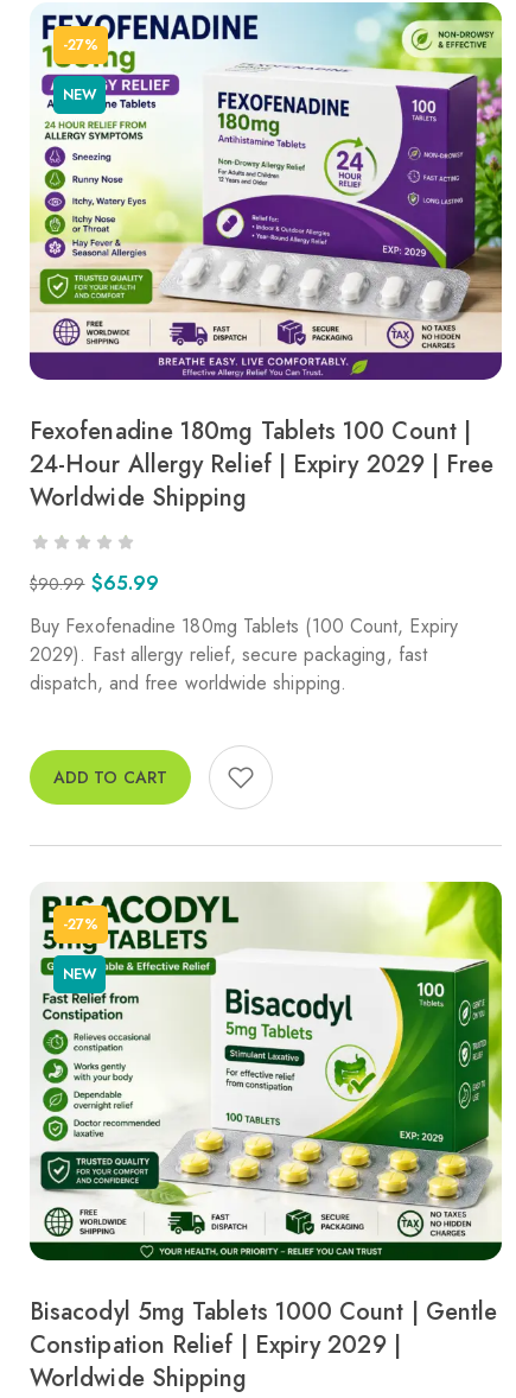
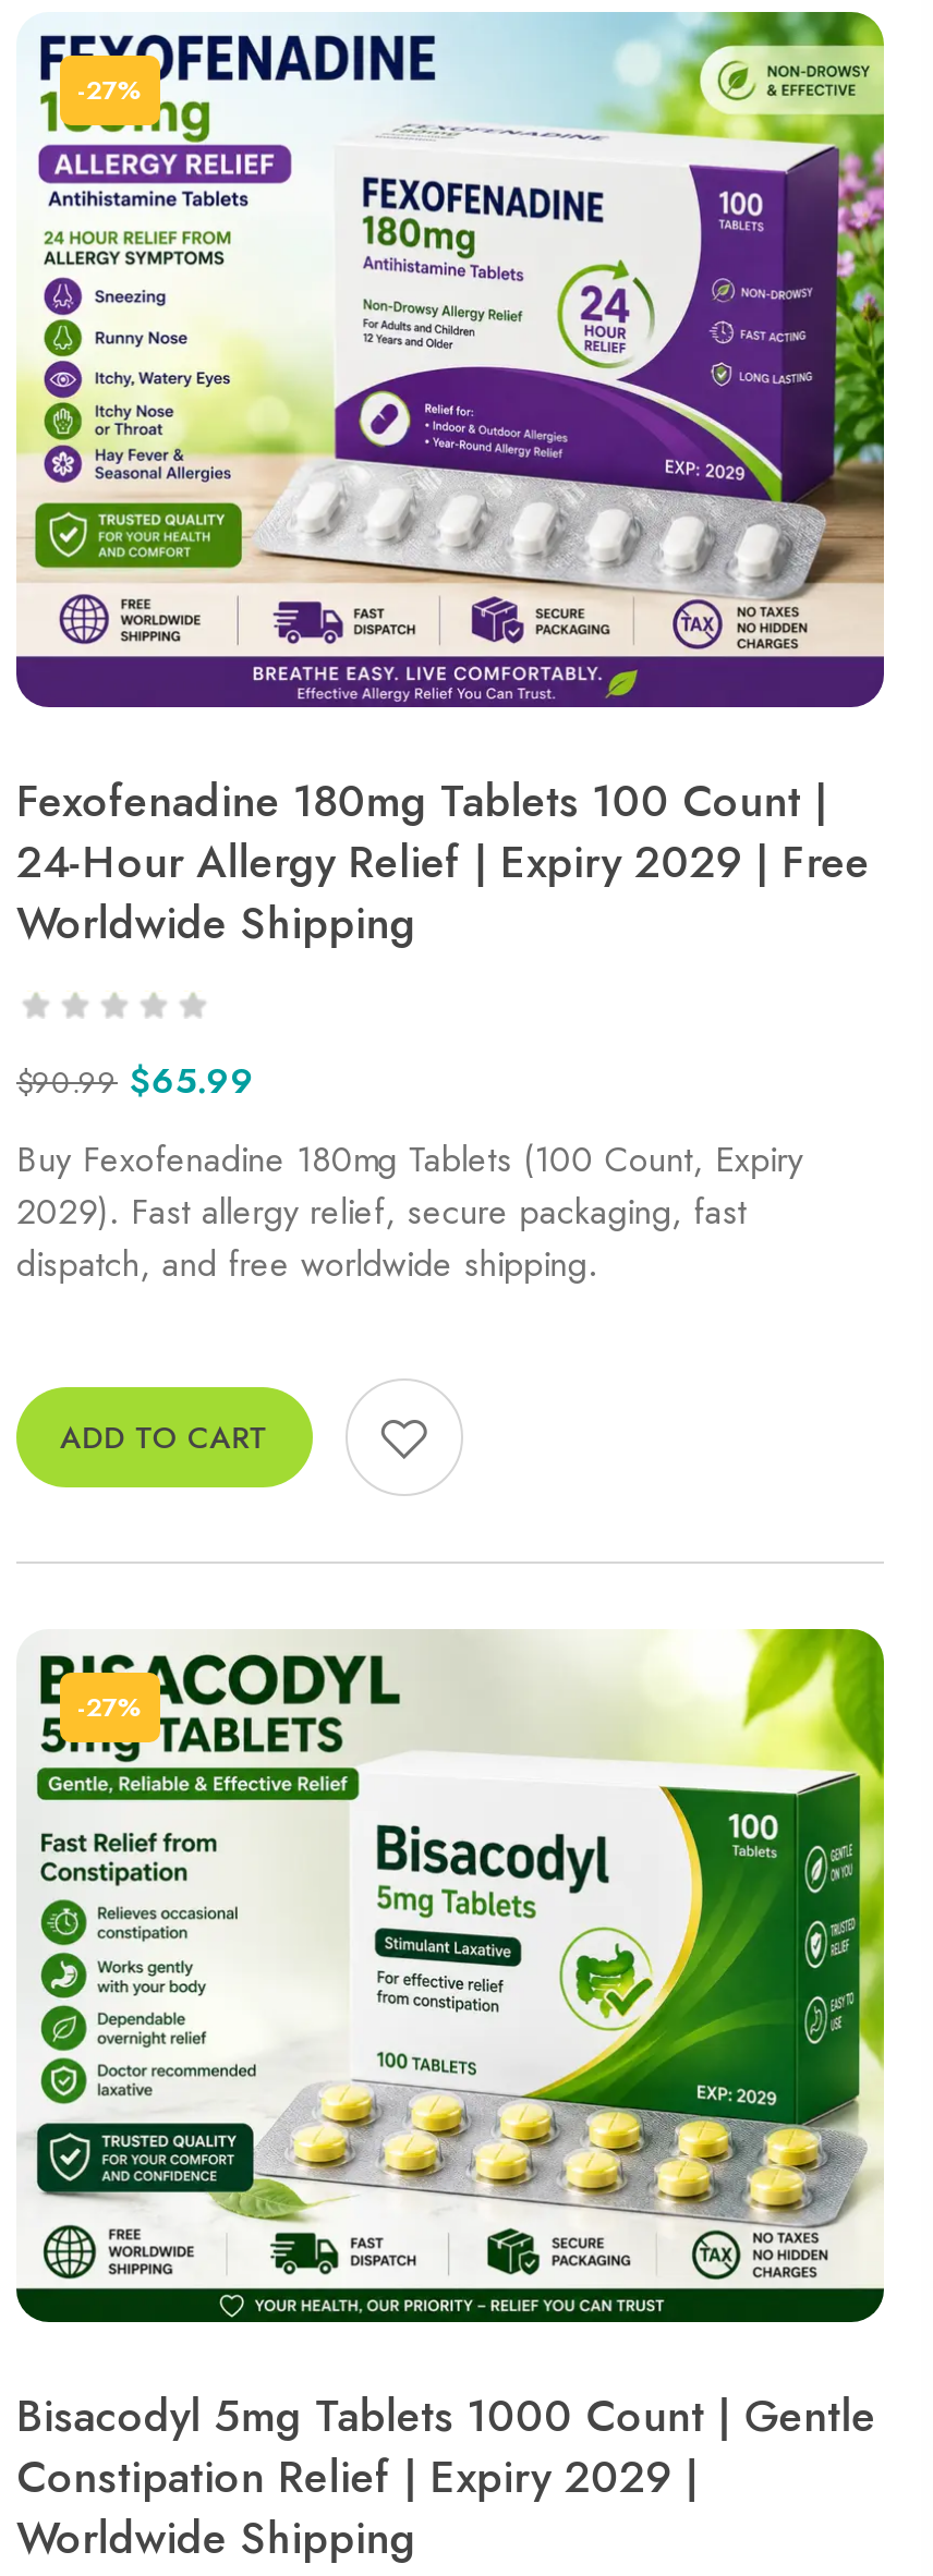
- NEW

- NEW
